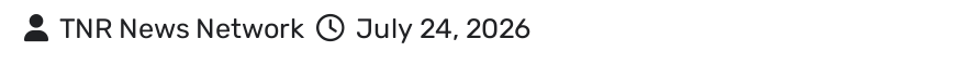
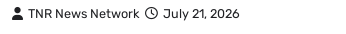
- TNR News Network July 24, 2026
+ TNR News Network July 21, 2026
